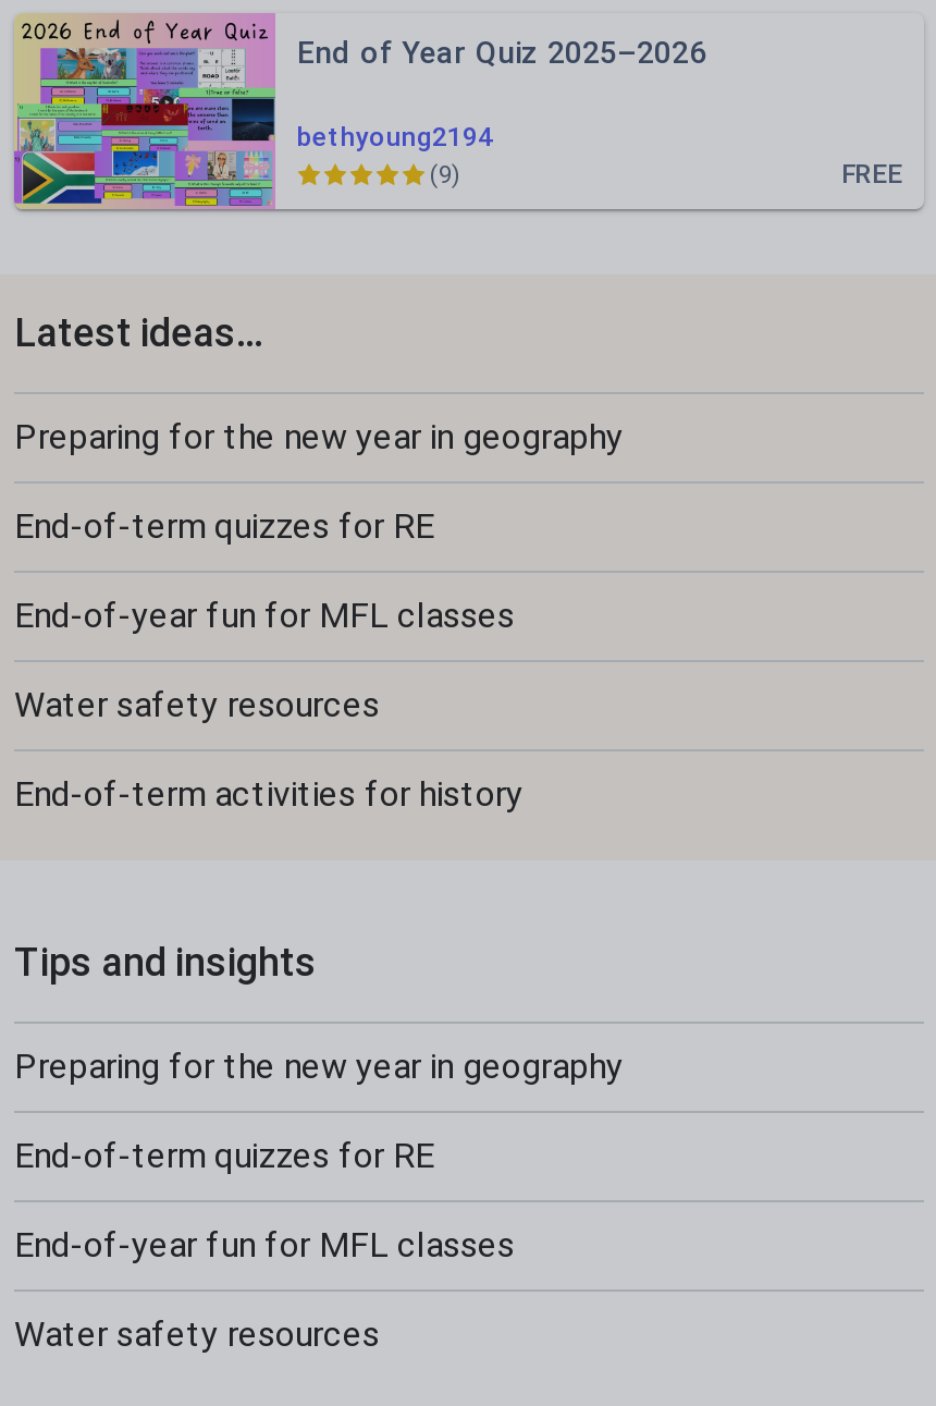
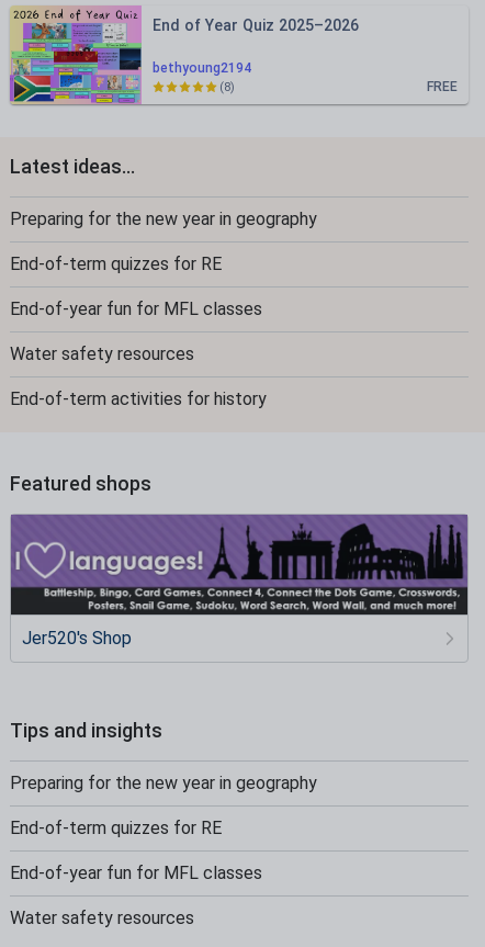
- (9)
+ (8)

+ Featured shops

+ [image]
+ Jer520's Shop
